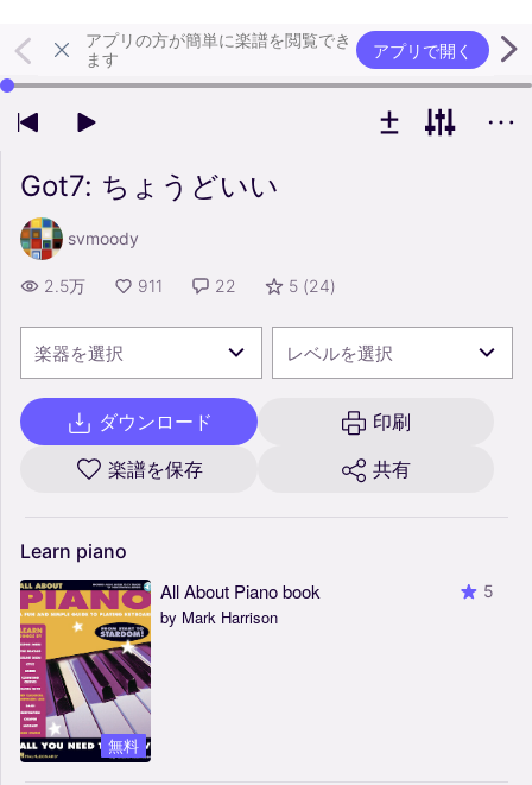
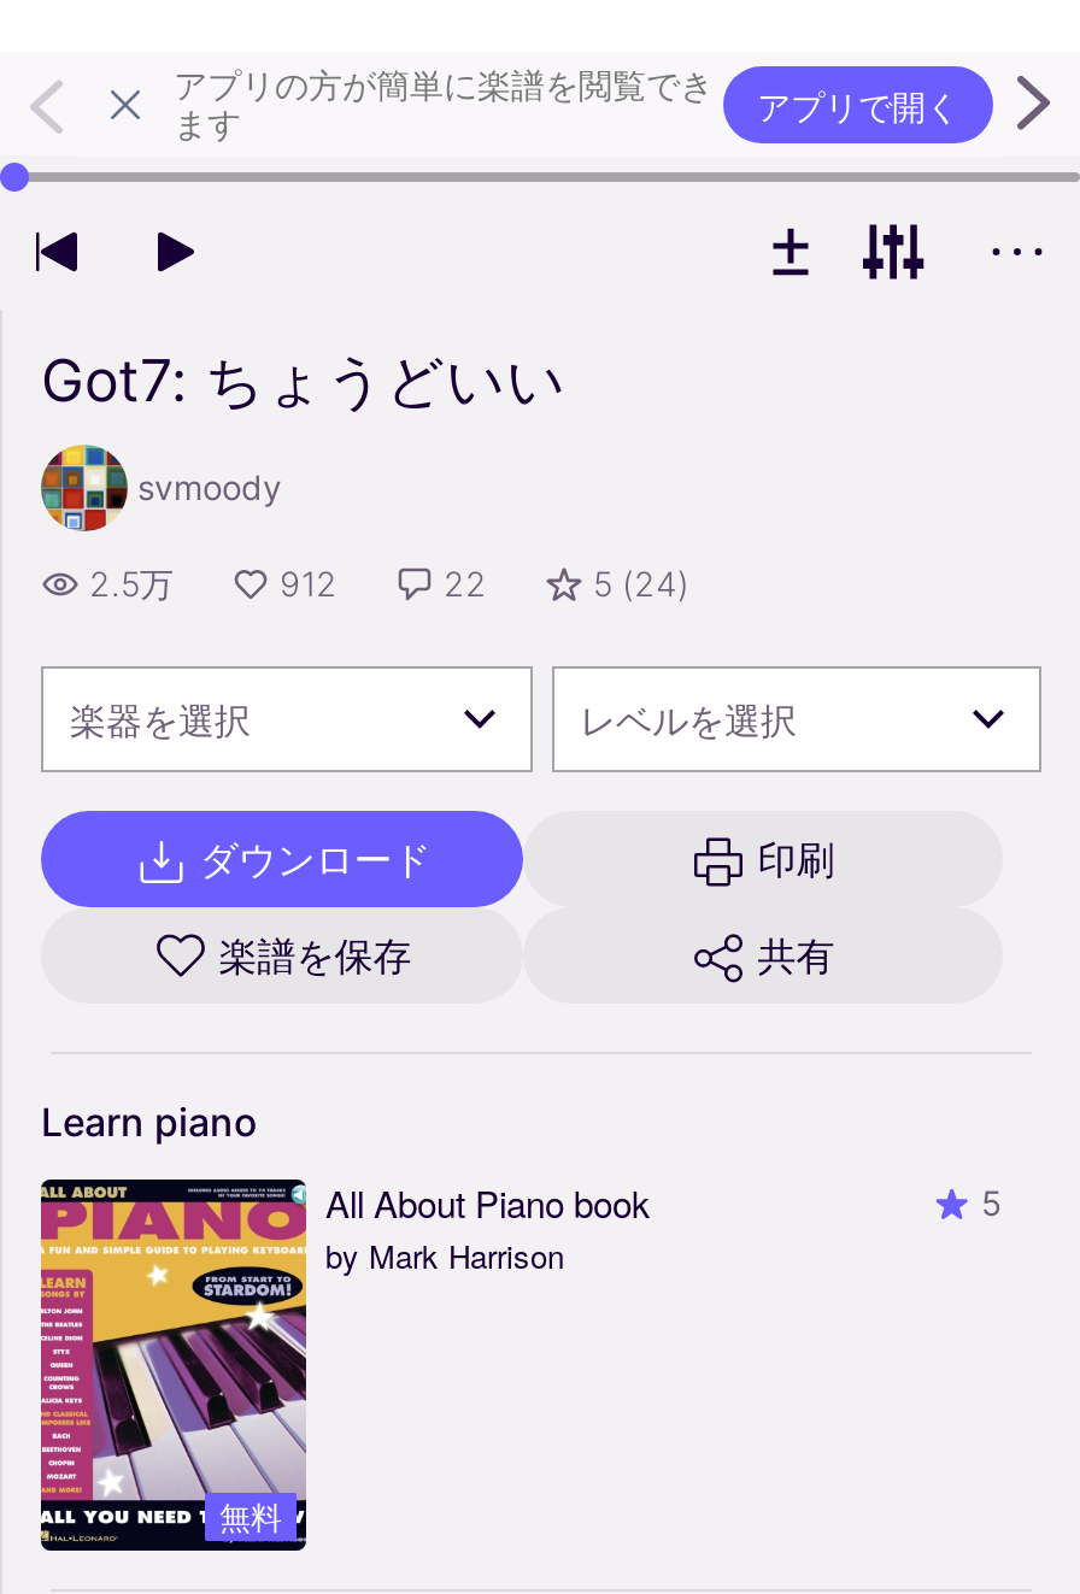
- 911
+ 912
